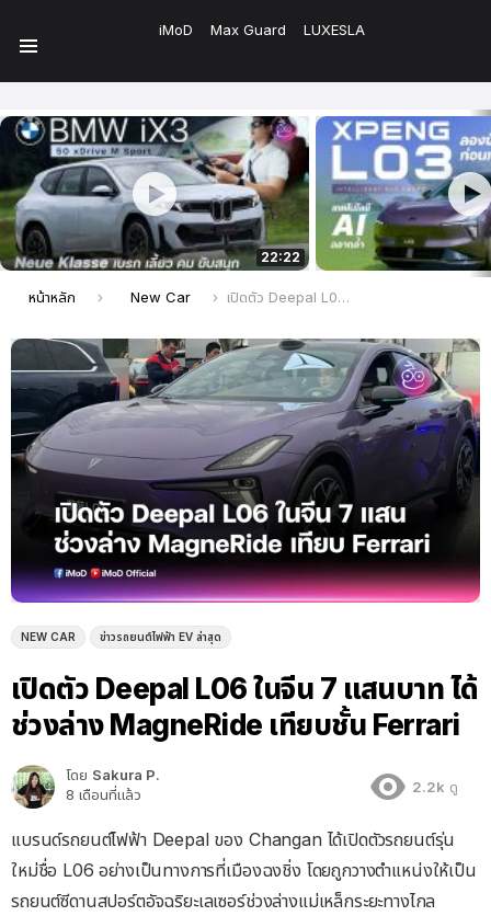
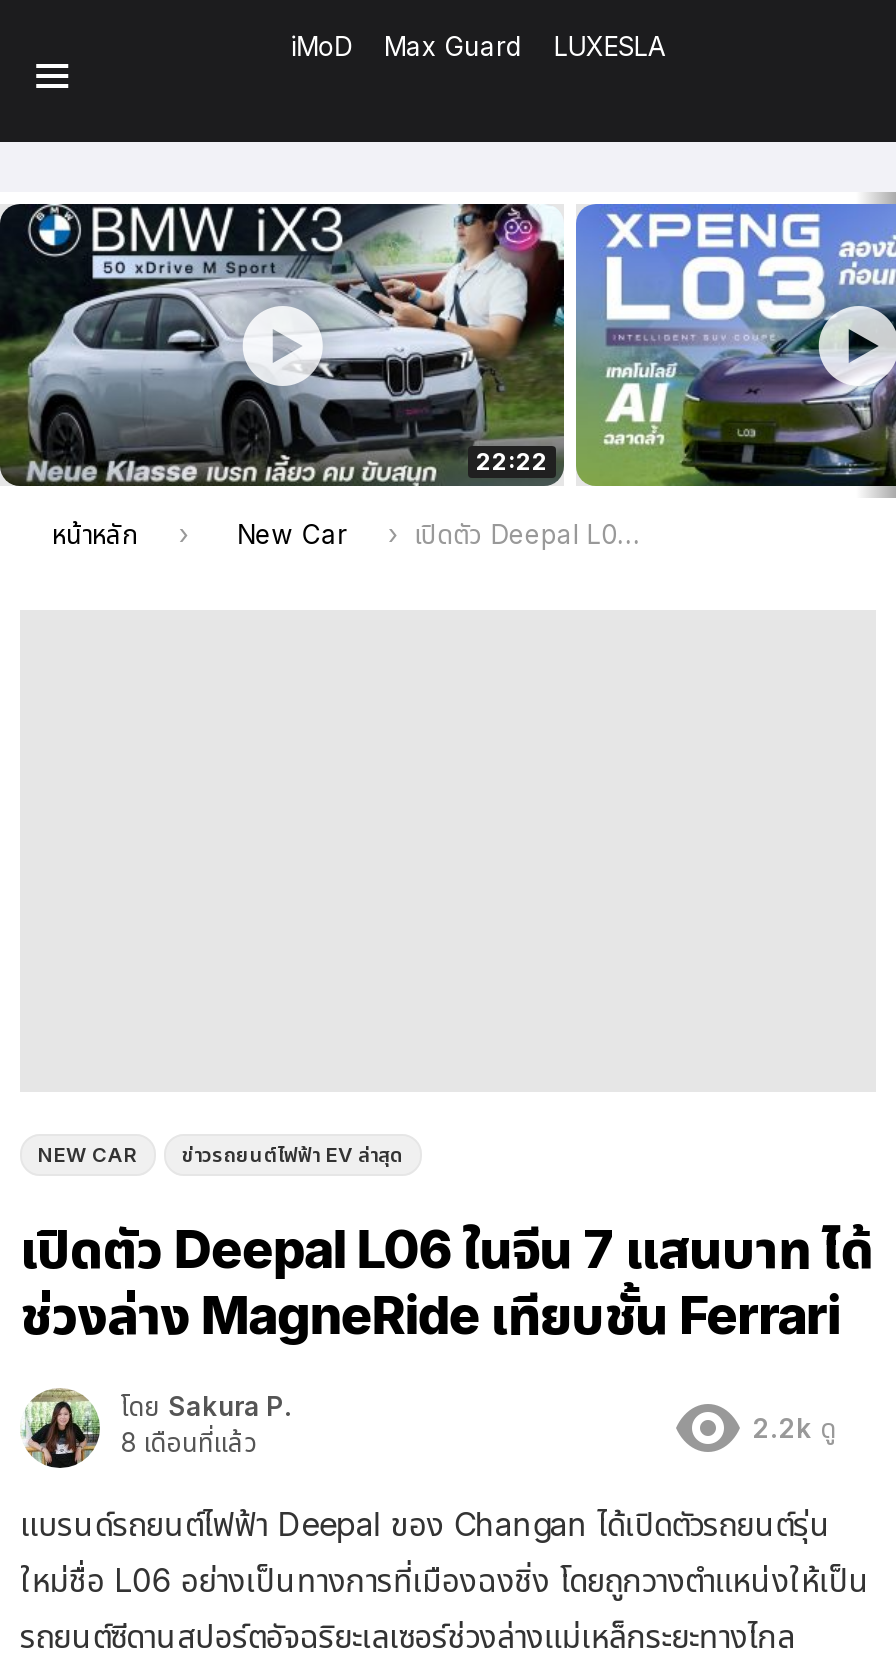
- [image]
